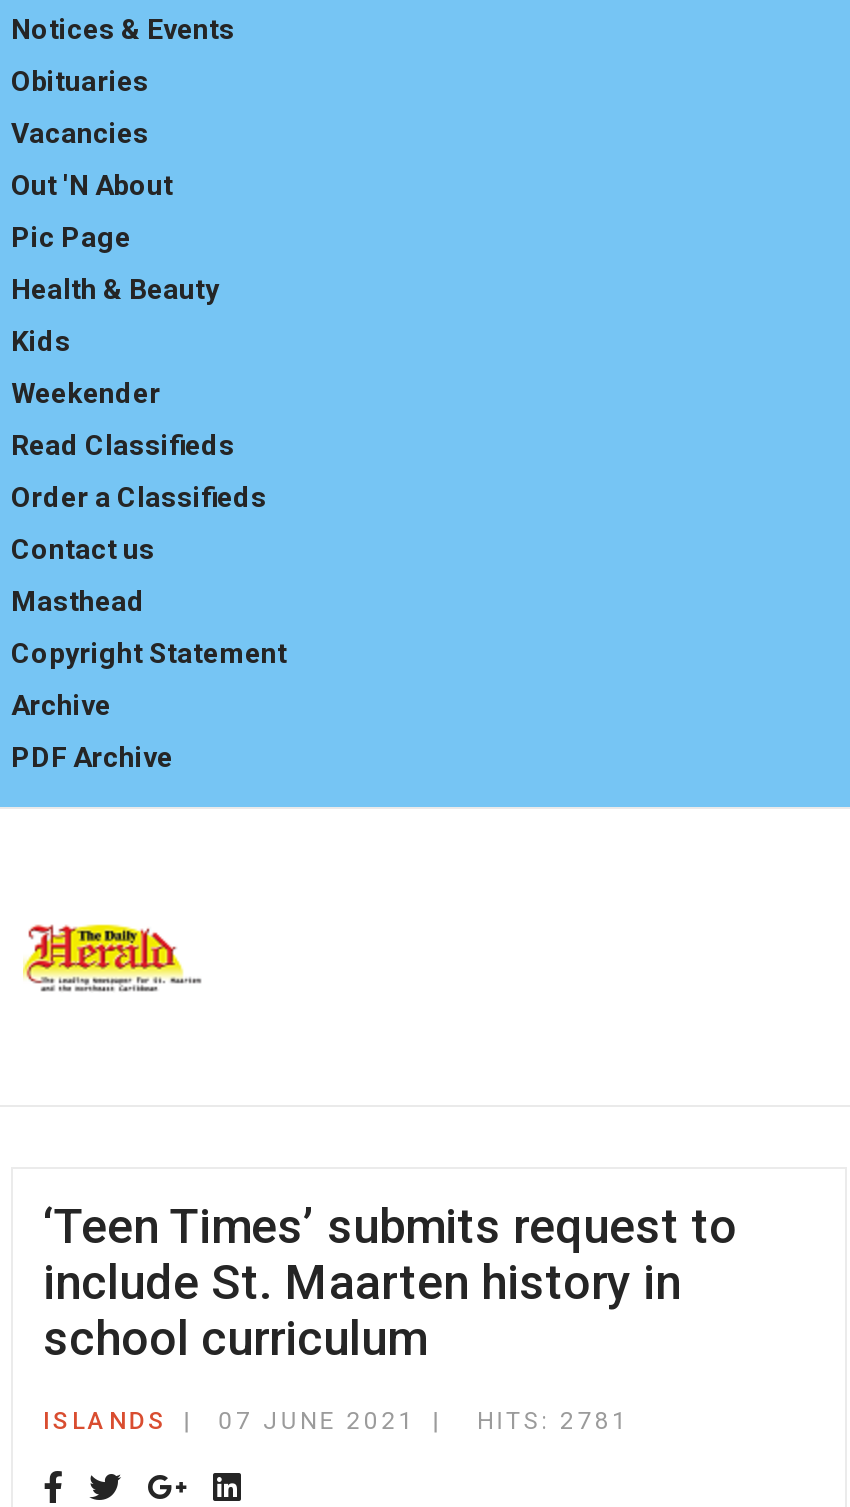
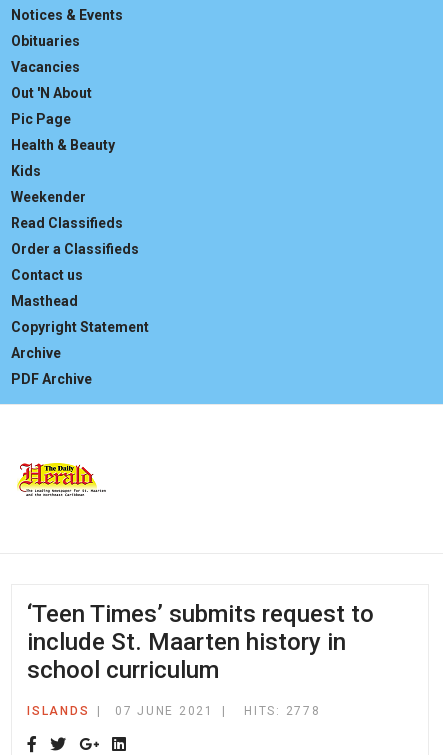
- HITS: 2781
+ HITS: 2778
